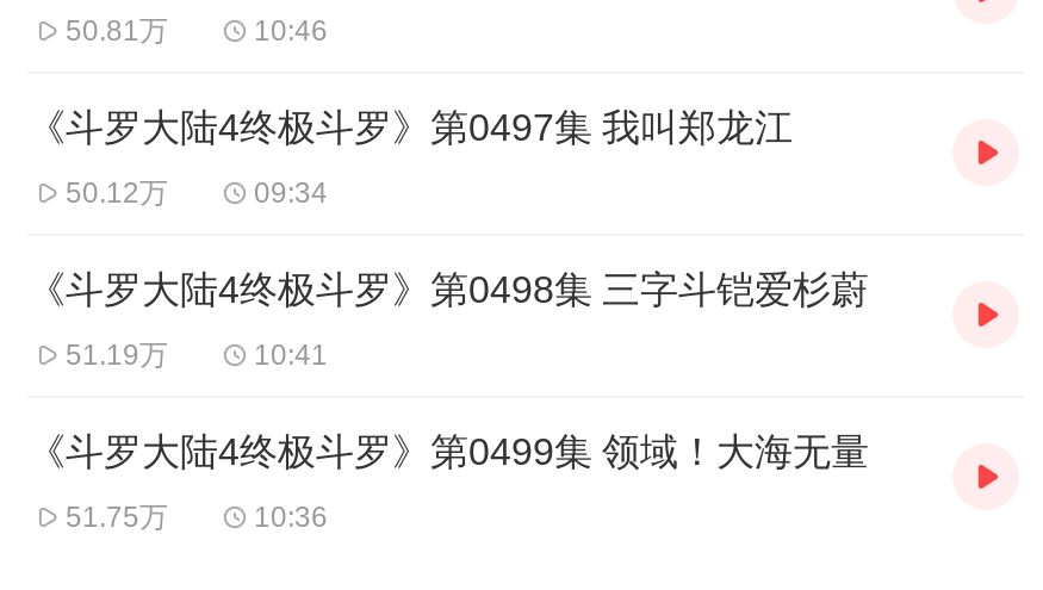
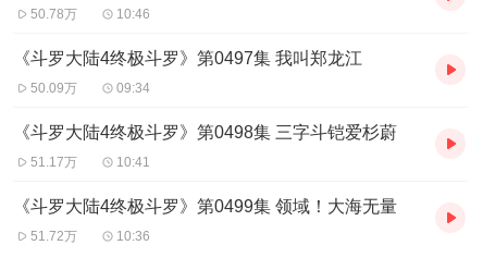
- 50.81万
+ 50.78万

- 50.12万
+ 50.09万

- 51.19万
+ 51.17万

- 51.75万
+ 51.72万
